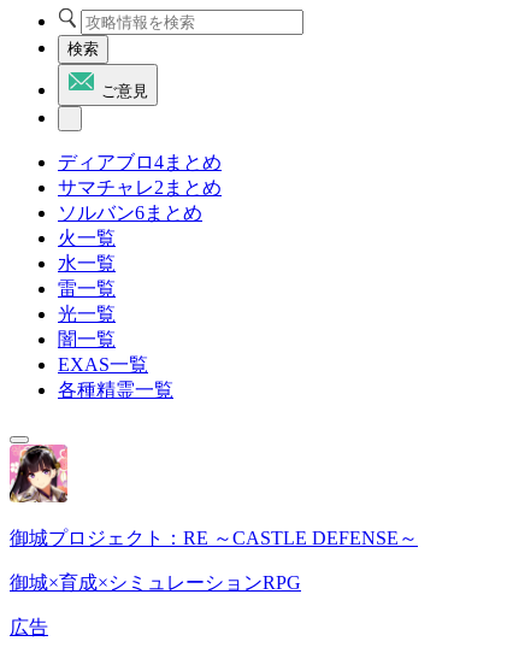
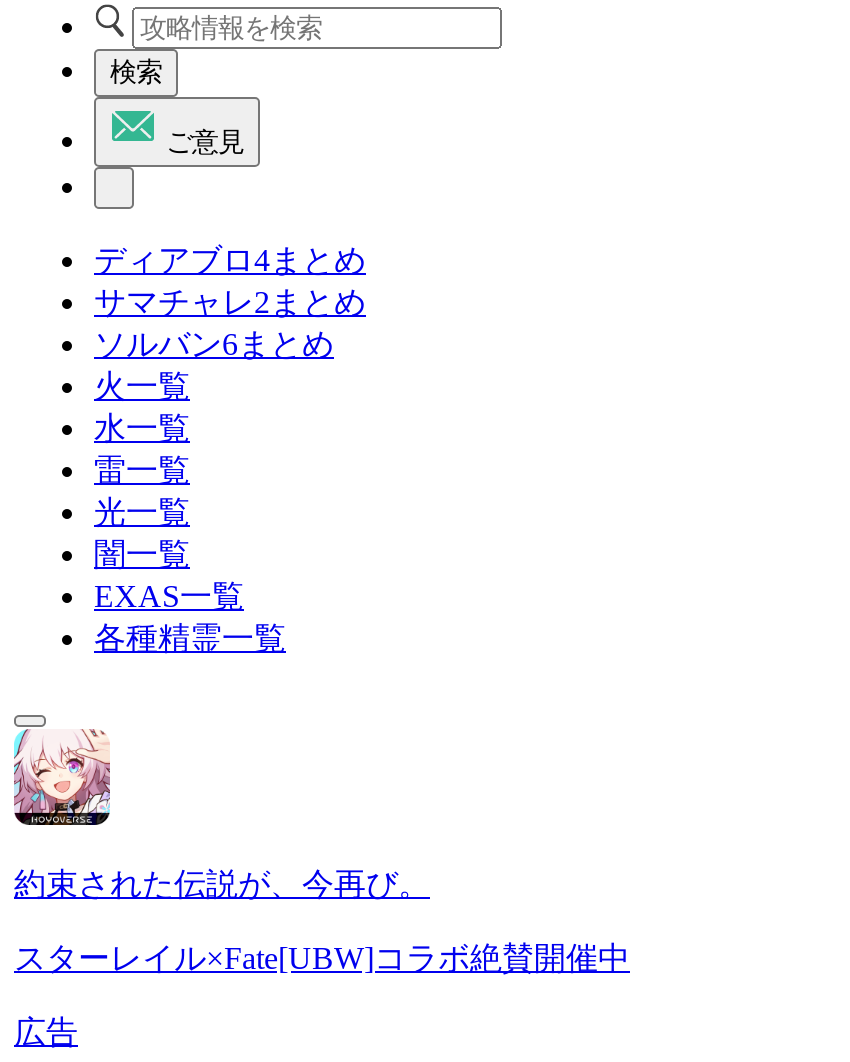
- [image]
- 御城プロジェクト：RE ～CASTLE DEFENSE～
+ [image]
+ 約束された伝説が、今再び。

- 御城×育成×シミュレーションRPG
+ スターレイル×Fate[UBW]コラボ絶賛開催中
